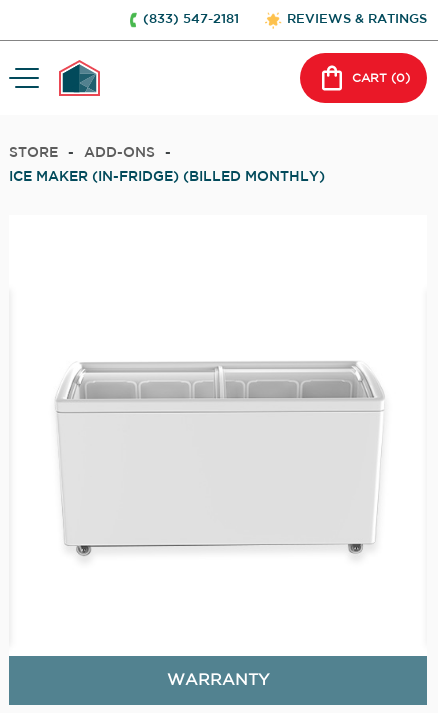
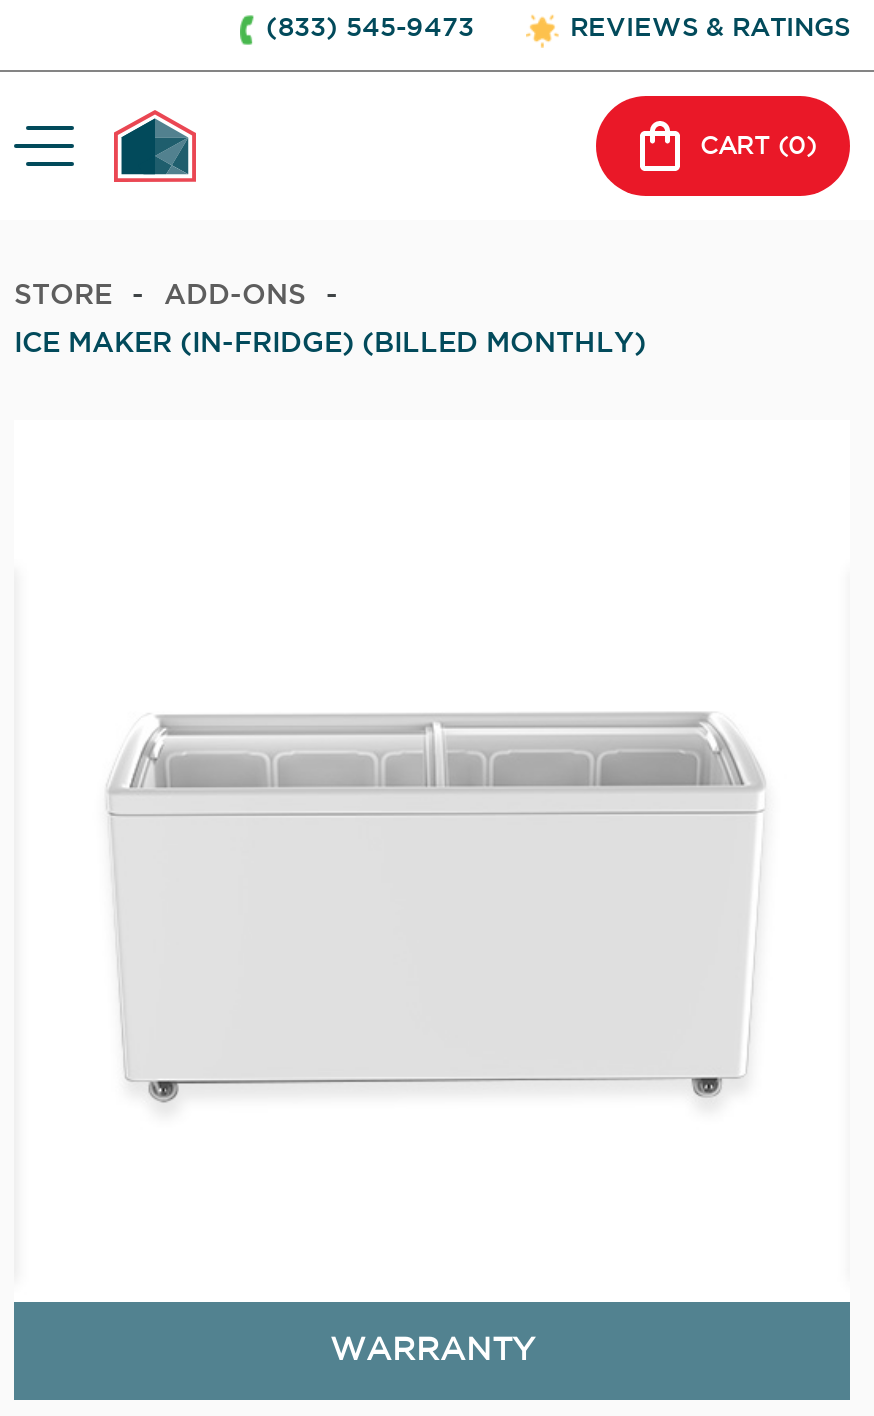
- (833) 547-2181
+ (833) 545-9473
